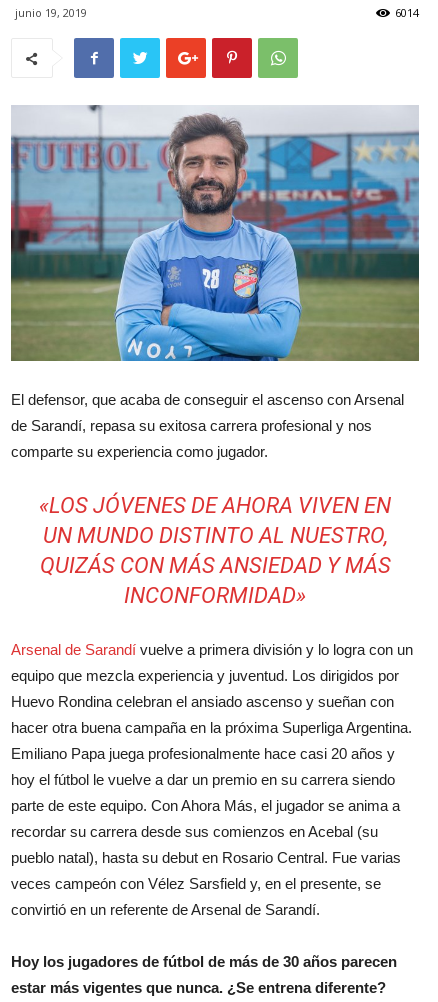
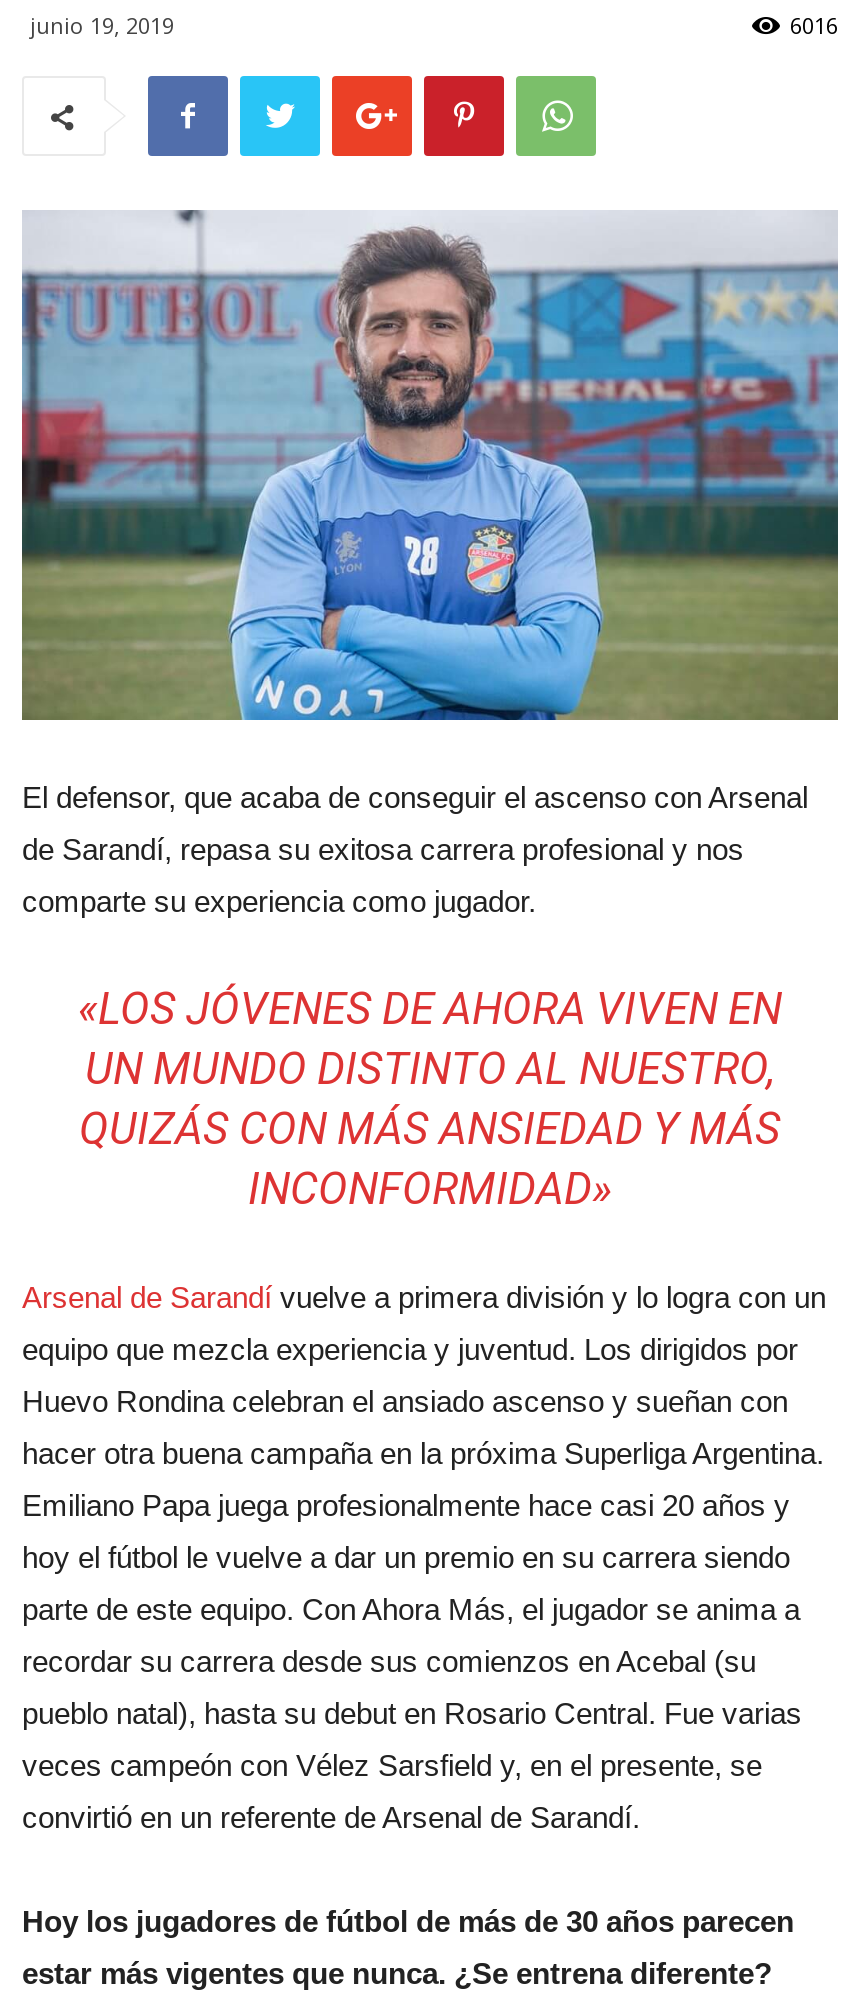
- 6014
+ 6016
